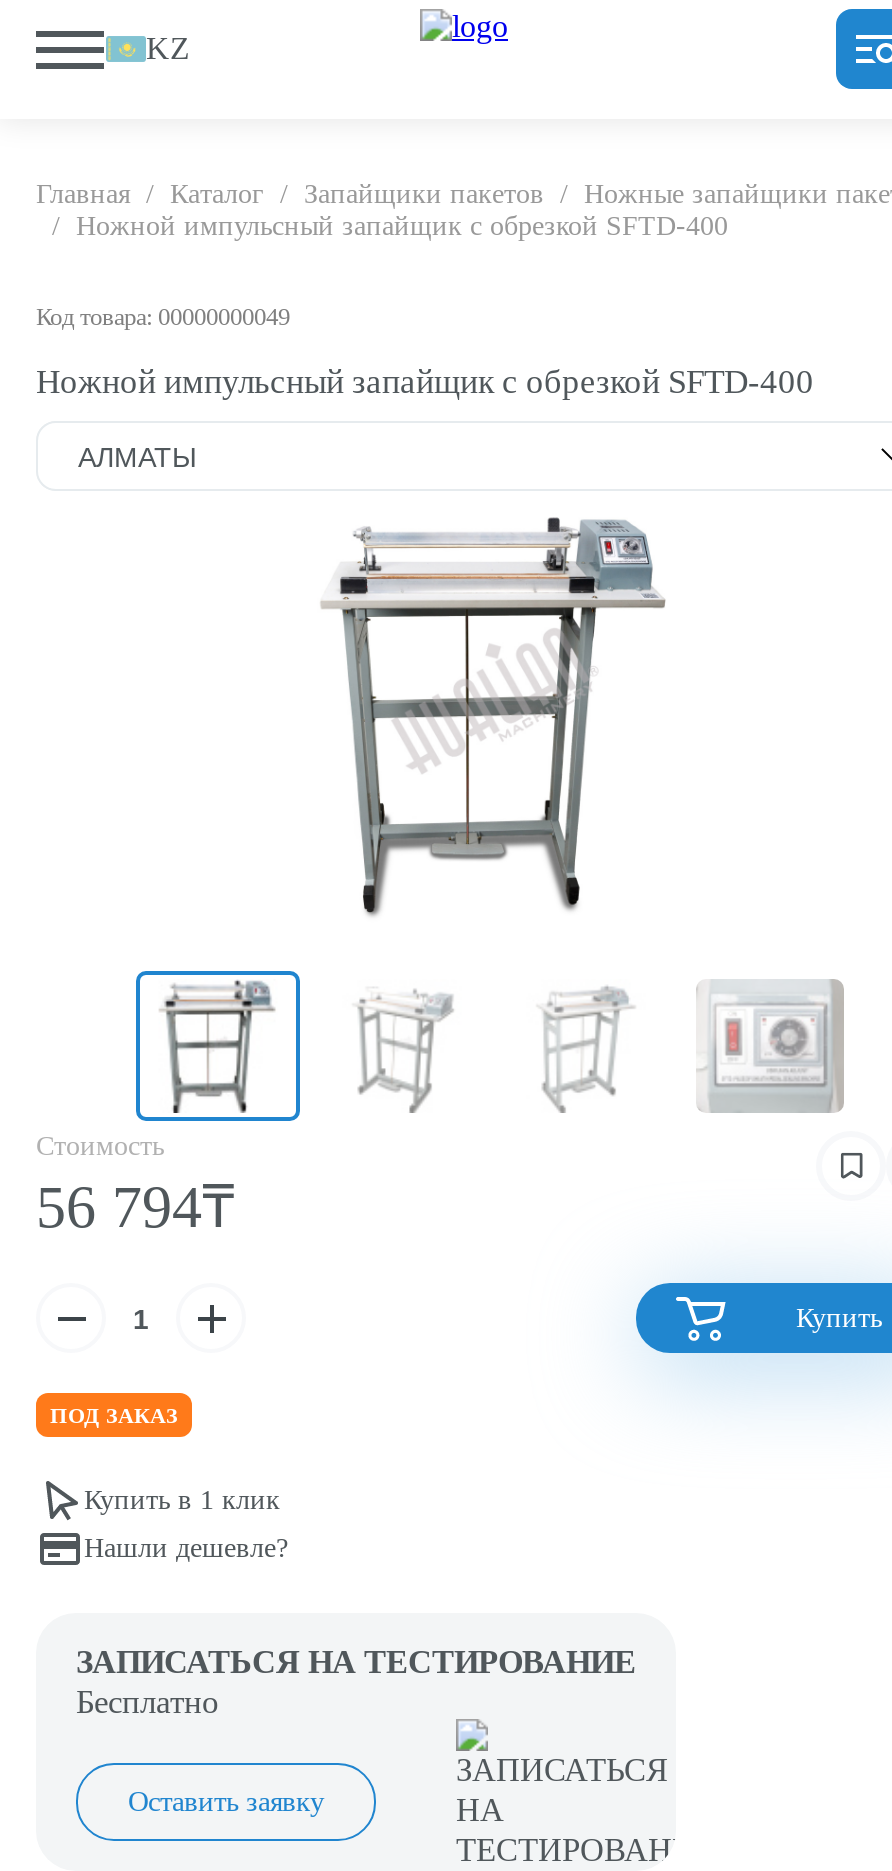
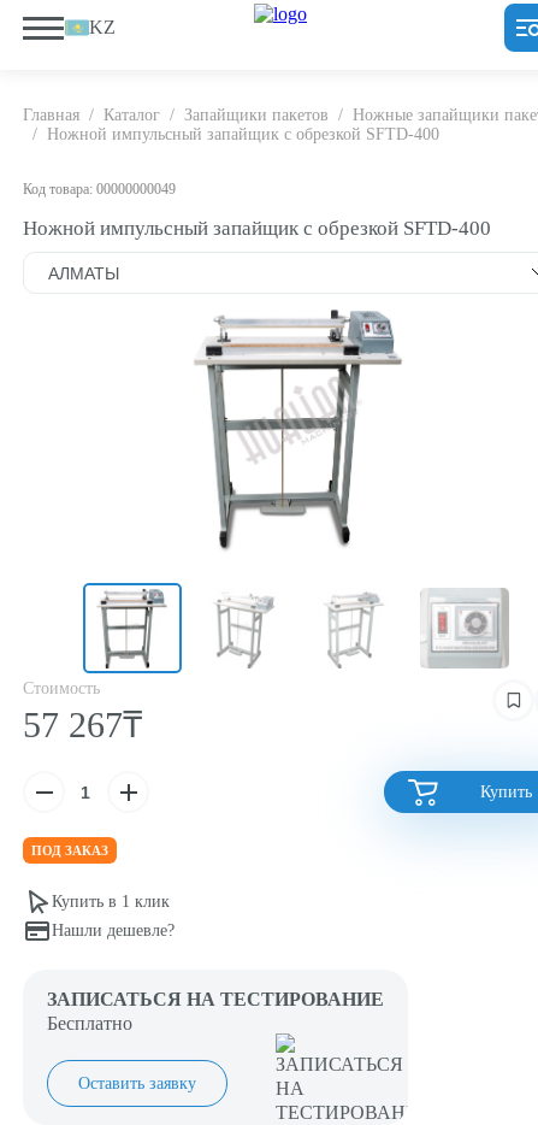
- 56 794₸
+ 57 267₸
